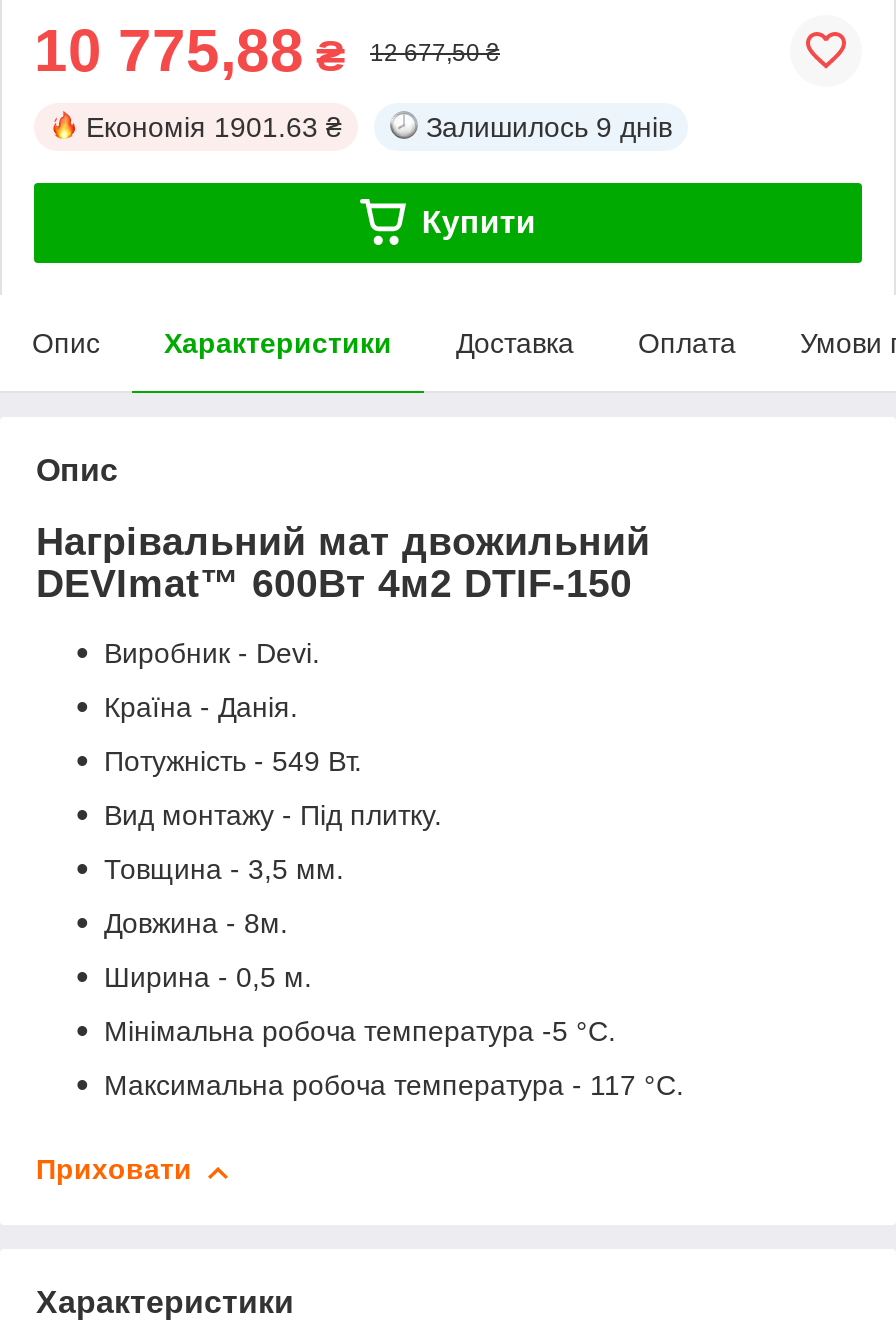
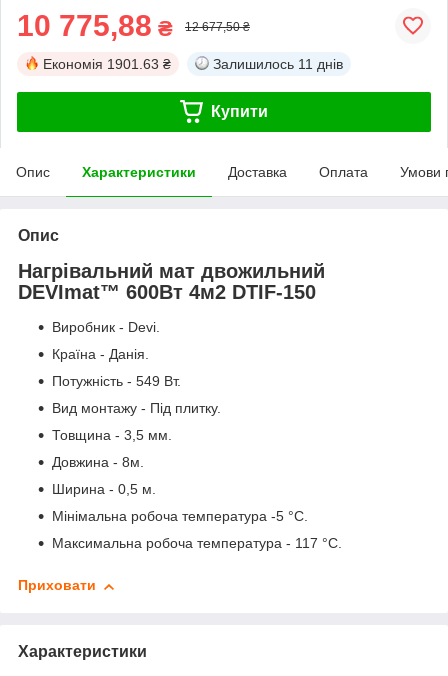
- Залишилось 9 днів
+ Залишилось 11 днів
